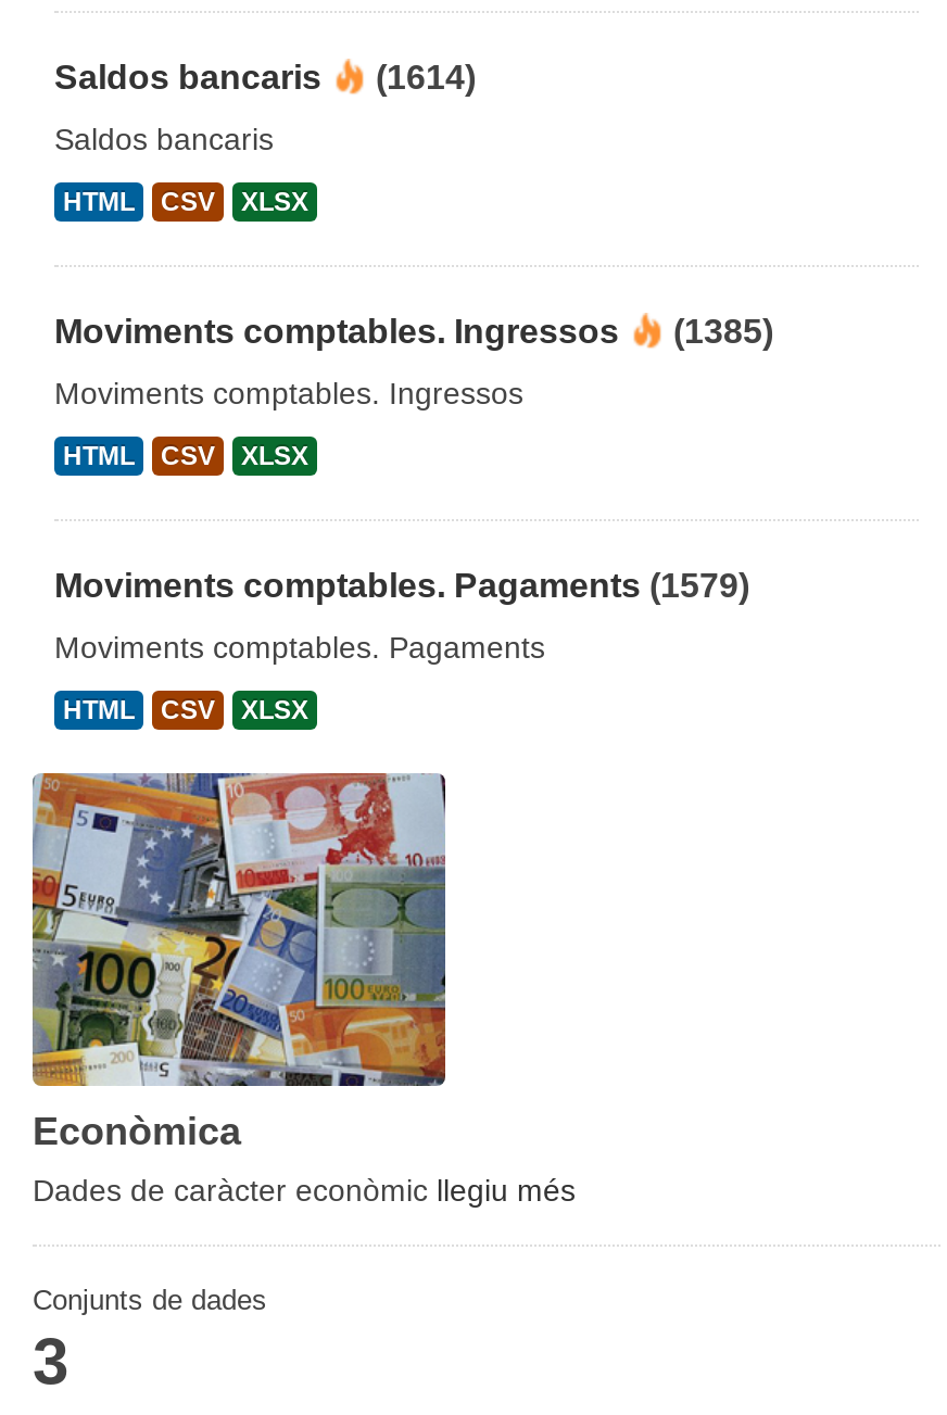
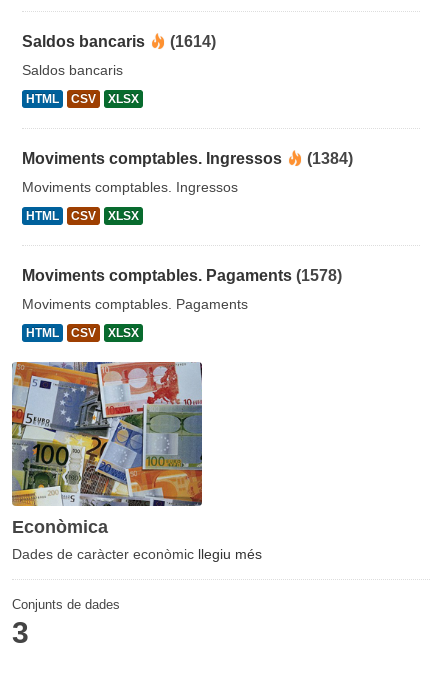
- Moviments comptables. Ingressos (1385)
+ Moviments comptables. Ingressos (1384)

- Moviments comptables. Pagaments (1579)
+ Moviments comptables. Pagaments (1578)
